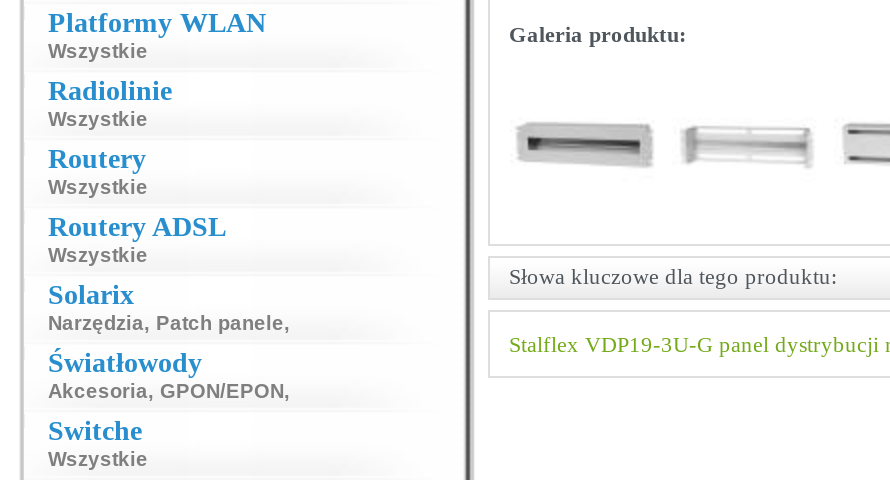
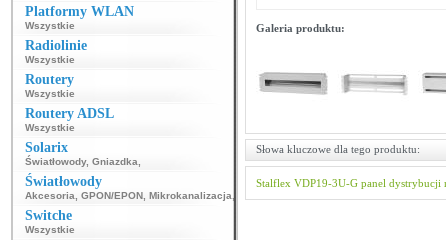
- Narzędzia, Patch panele,
+ Światłowody, Gniazdka,

- Akcesoria, GPON/EPON,
+ Akcesoria, GPON/EPON, Mikrokanalizacja,
